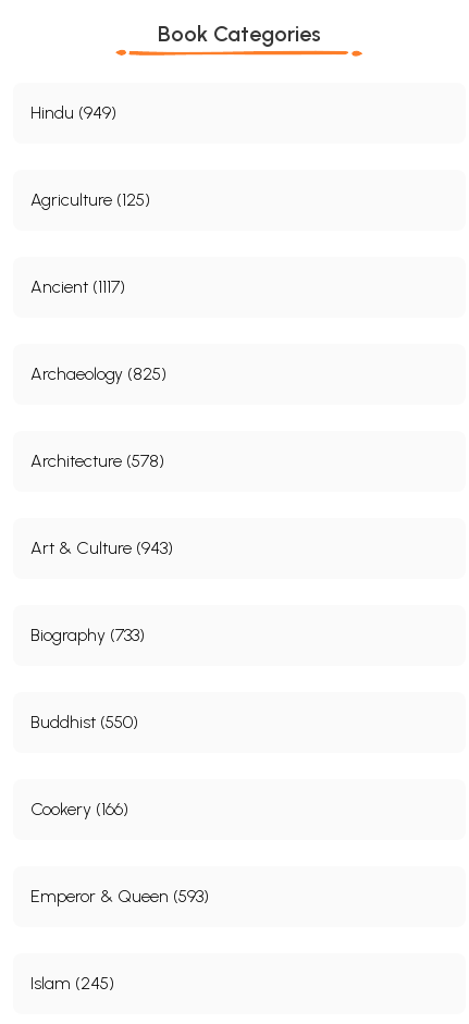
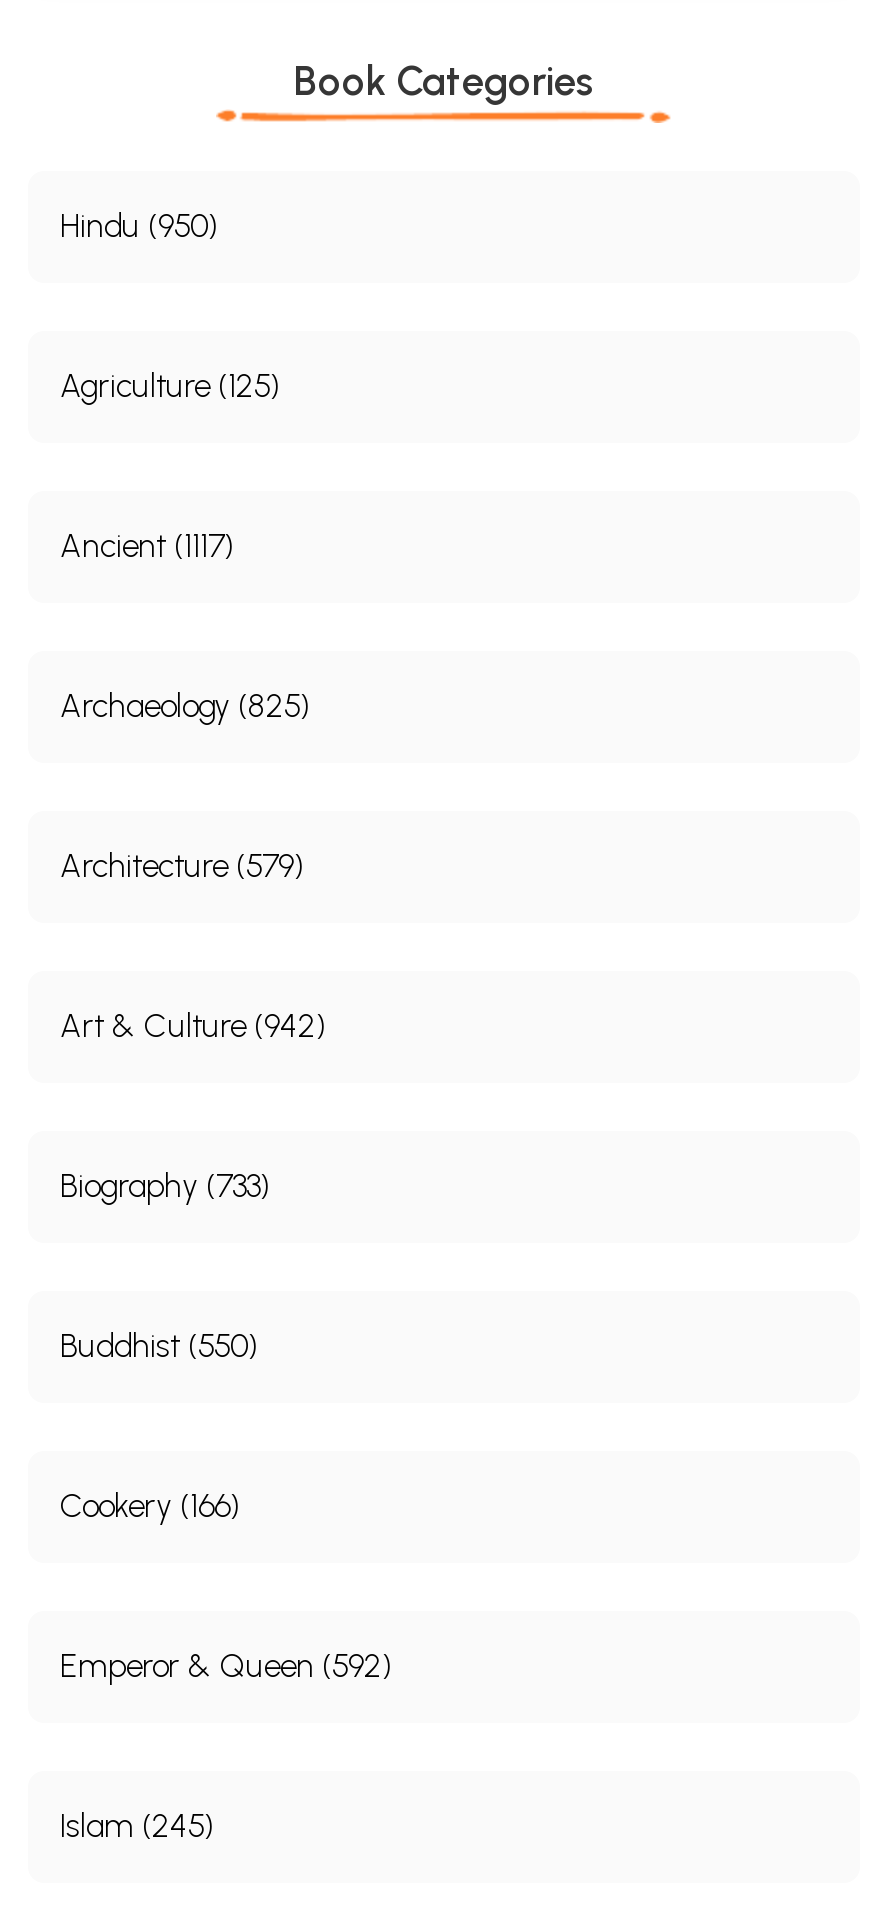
- Hindu (949)
+ Hindu (950)

- Architecture (578)
+ Architecture (579)

- Art & Culture (943)
+ Art & Culture (942)

- Emperor & Queen (593)
+ Emperor & Queen (592)
